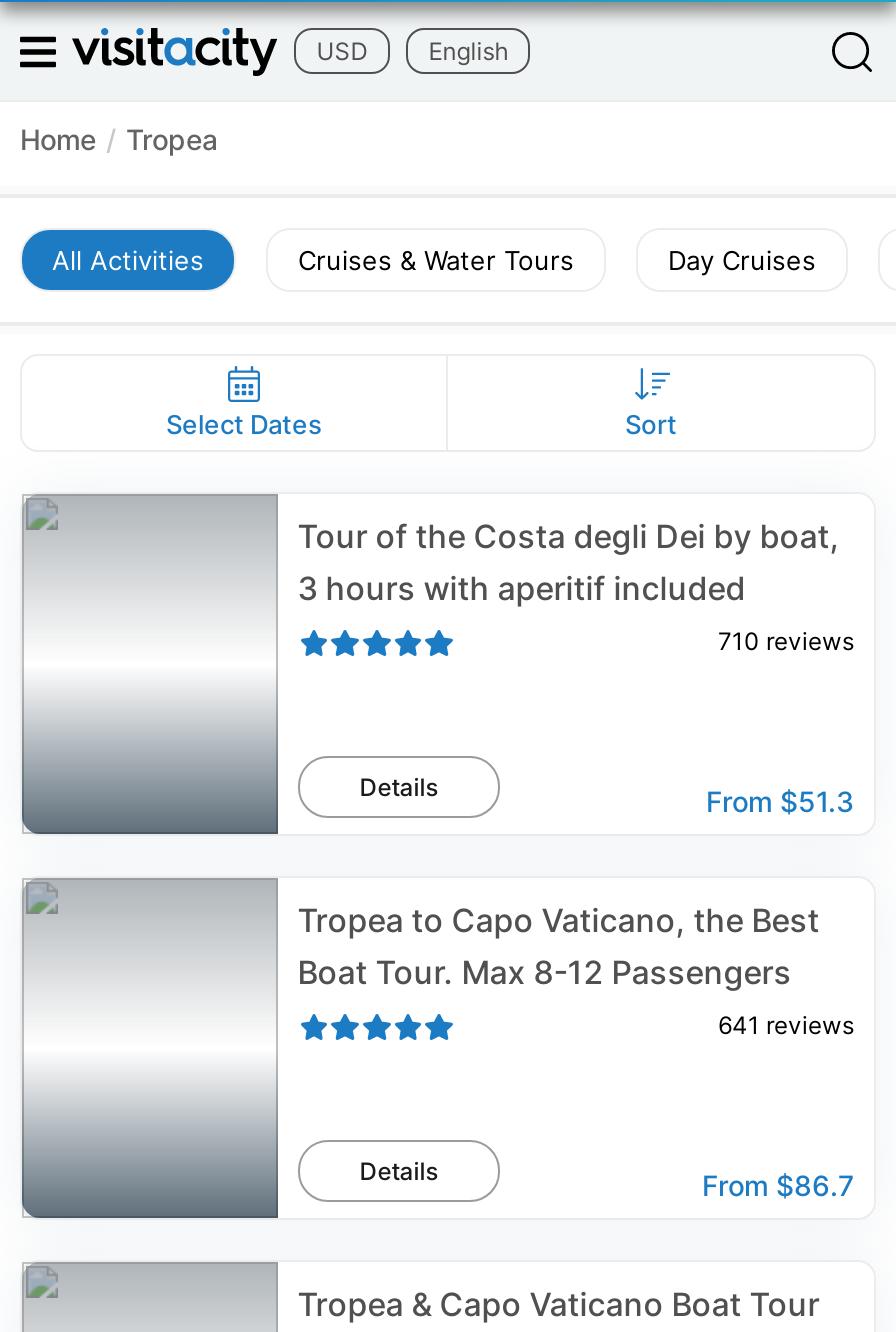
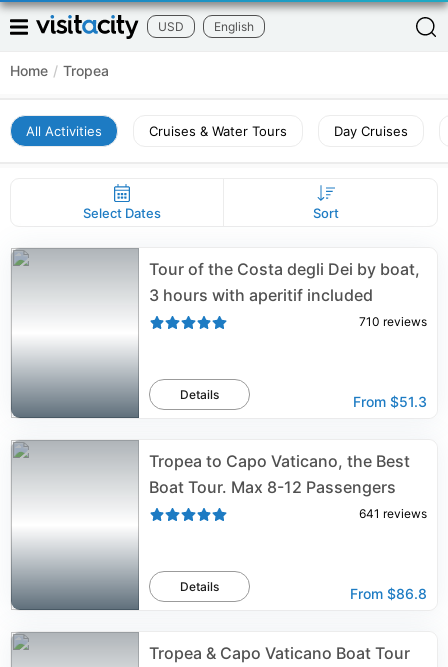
- From $86.7
+ From $86.8
